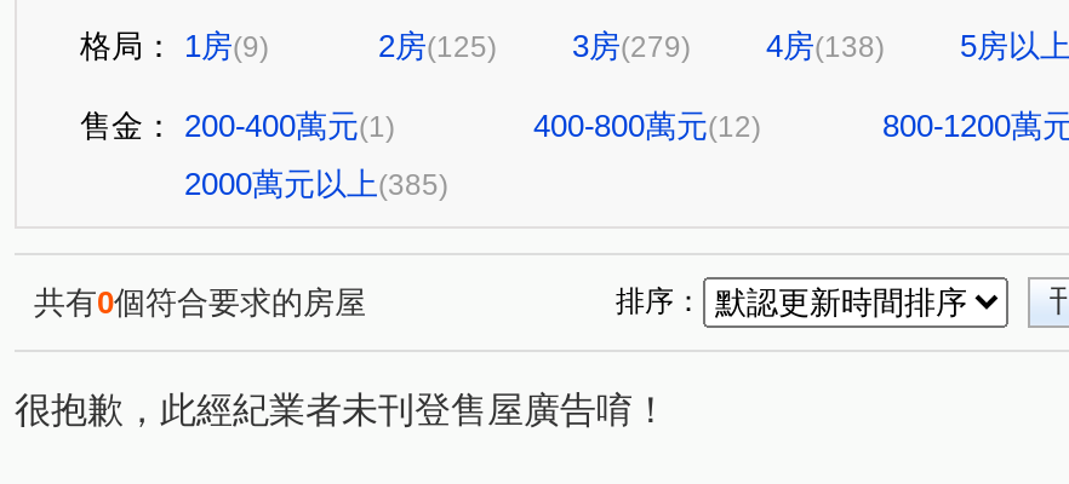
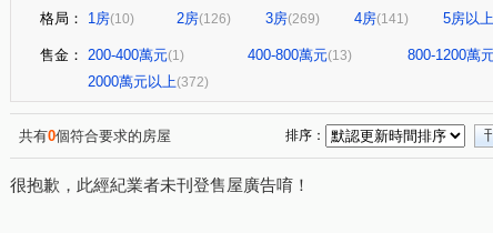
- 格局： 1房(9)
+ 格局： 1房(10)

- 2房(125)
+ 2房(126)

- 3房(279)
+ 3房(269)

- 4房(138)
+ 4房(141)

- 400-800萬元(12)
+ 400-800萬元(13)

- 2000萬元以上(385)
+ 2000萬元以上(372)
